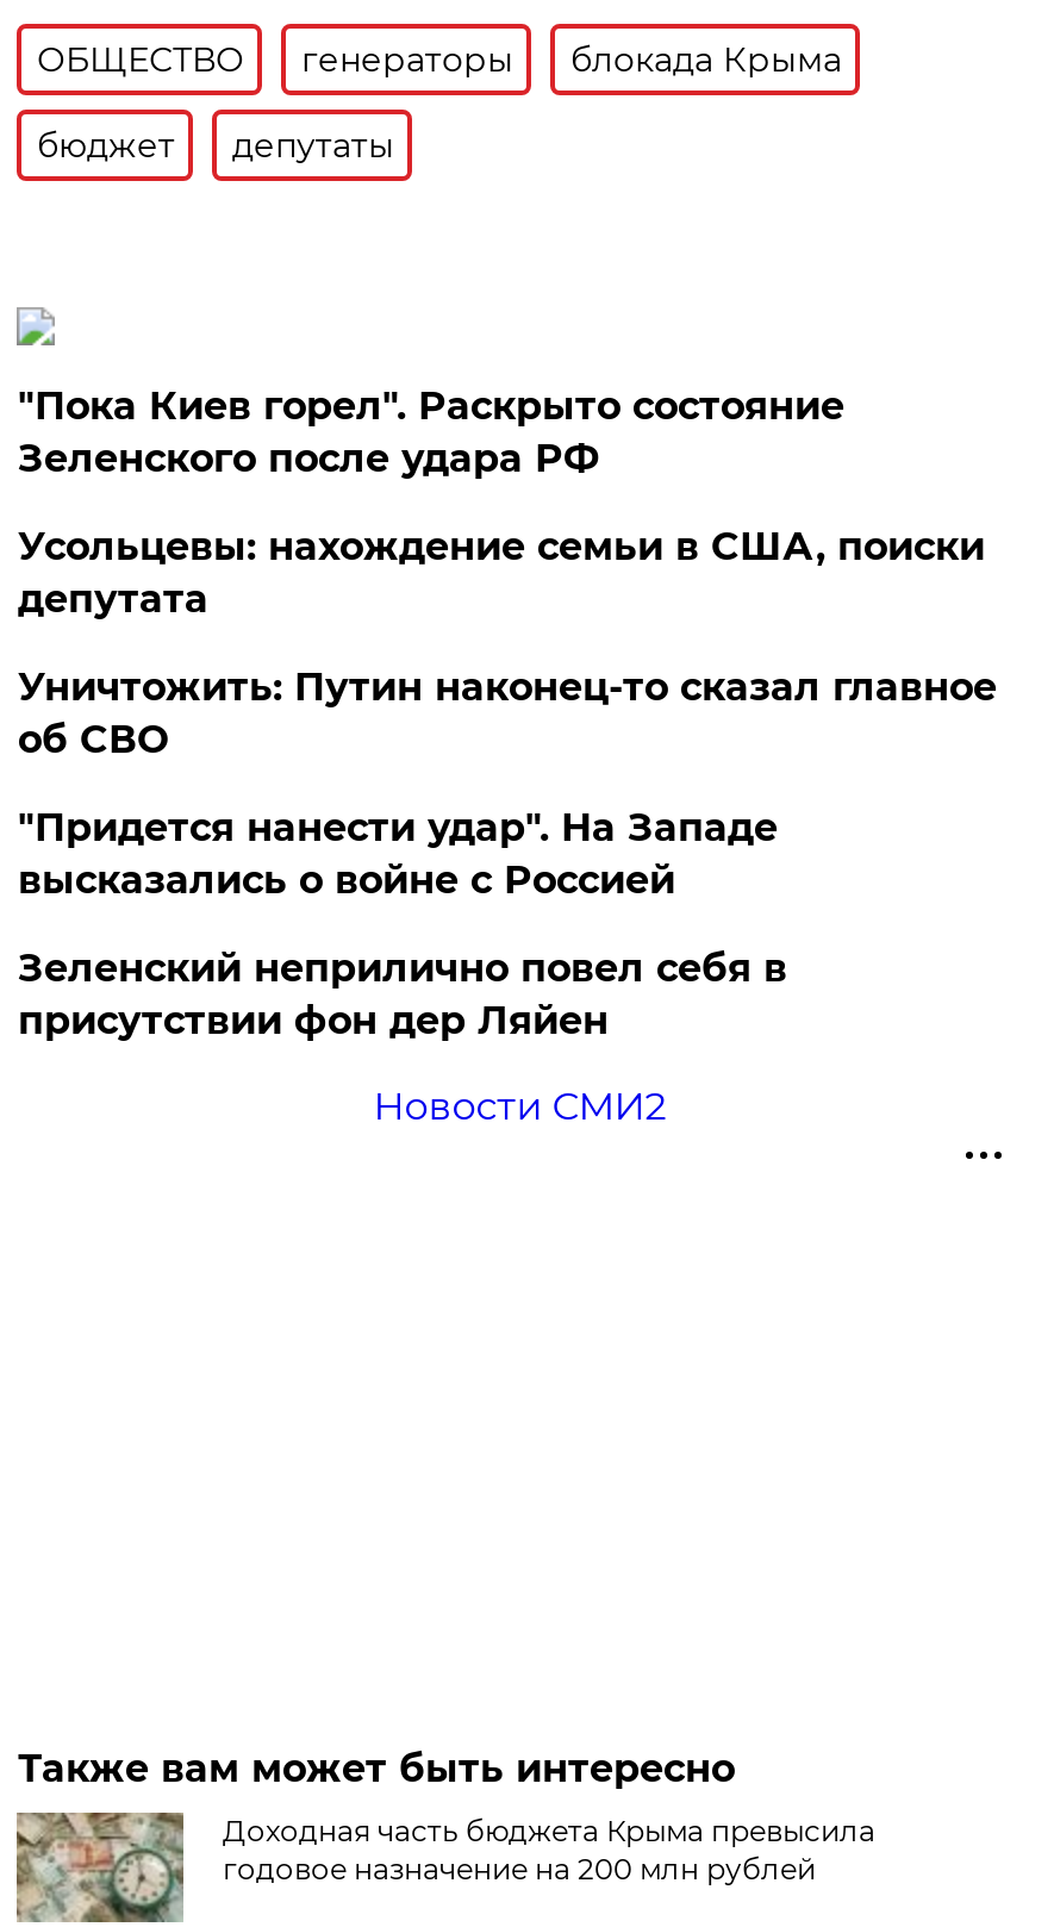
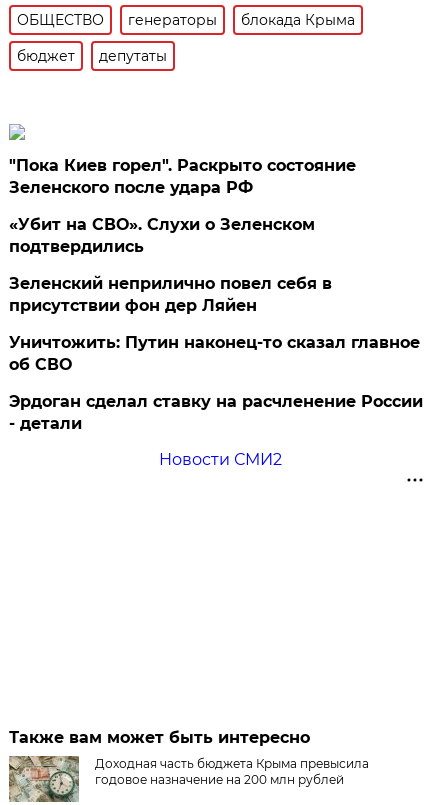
- Усольцевы: нахождение семьи в США, поиски
- депутата
- "Придется нанести удар". На Западе
- высказались о войне с Россией
+ «Убит на СВО». Слухи о Зеленском
+ подтвердились

moved down: Уничтожить: Путин наконец-то сказал главное | об СВО

moved up: Зеленский неприлично повел cебя в | присутствии фон дер Ляйен

+ Эрдоган сделал ставку на расчленение России
+ - детали
